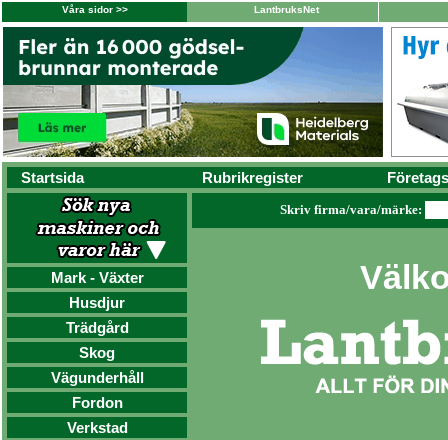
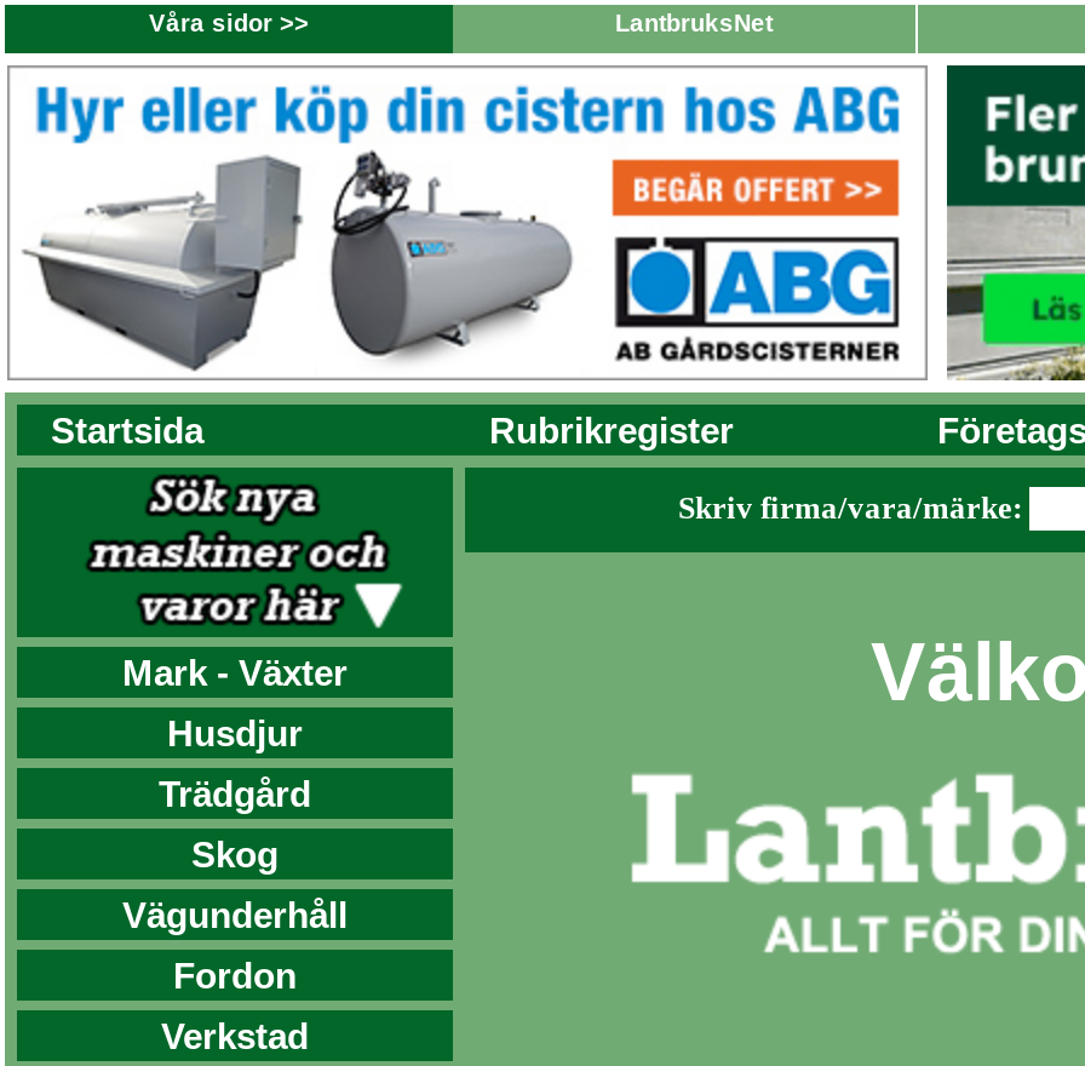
- [image]
+ [image]

- [image]
+ [image]
